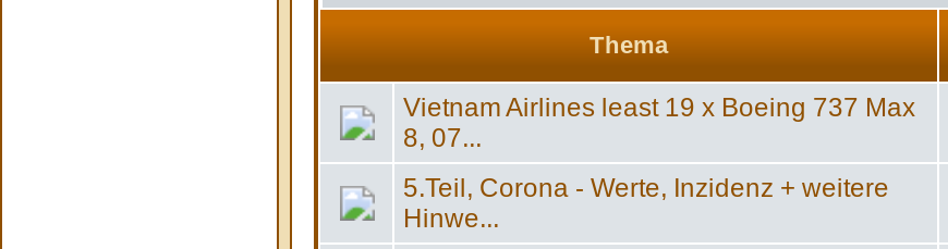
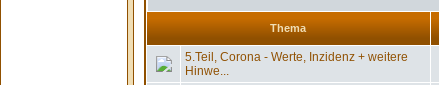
- Vietnam Airlines least 19 x Boeing 737 Max
- 8, 07...
